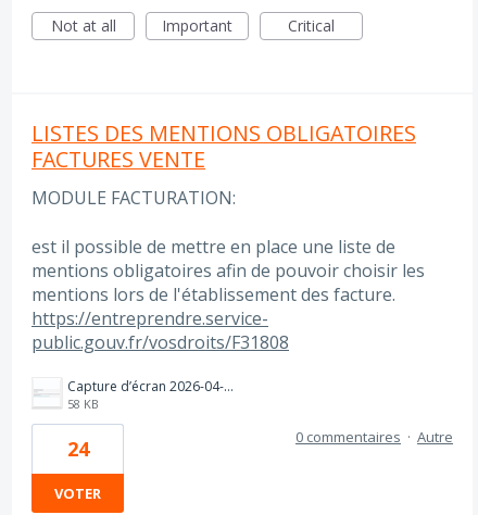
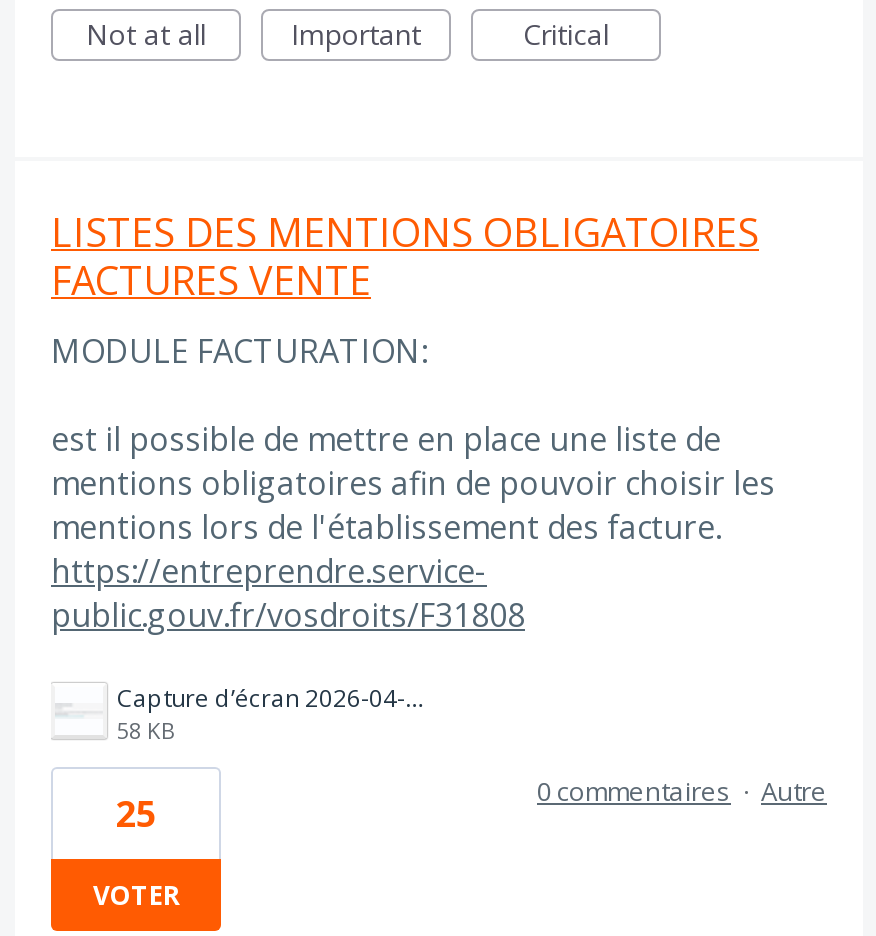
- 24
+ 25
